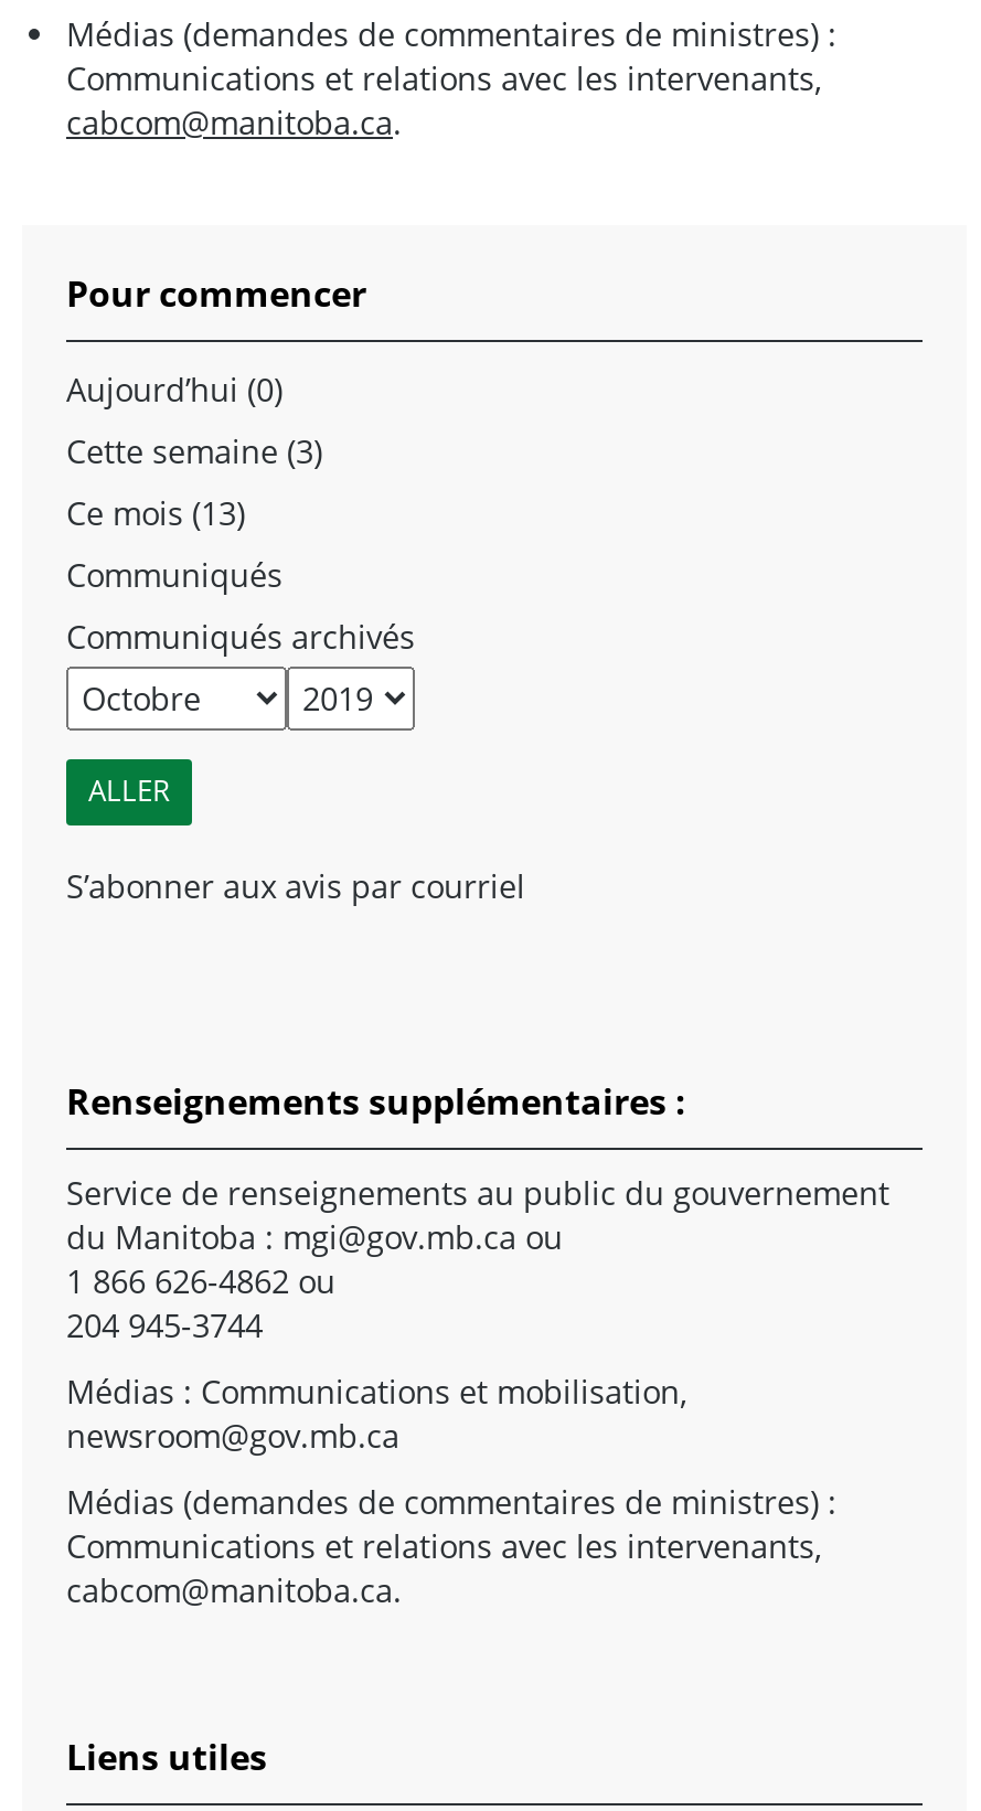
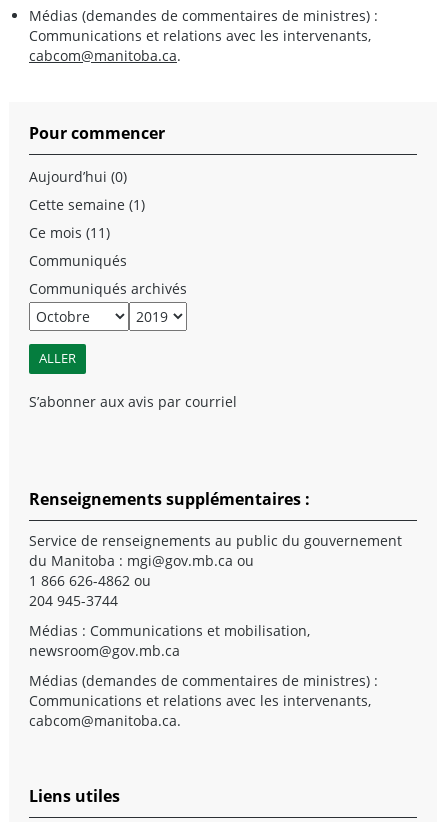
- Cette semaine (3)
+ Cette semaine (1)

- Ce mois (13)
+ Ce mois (11)
